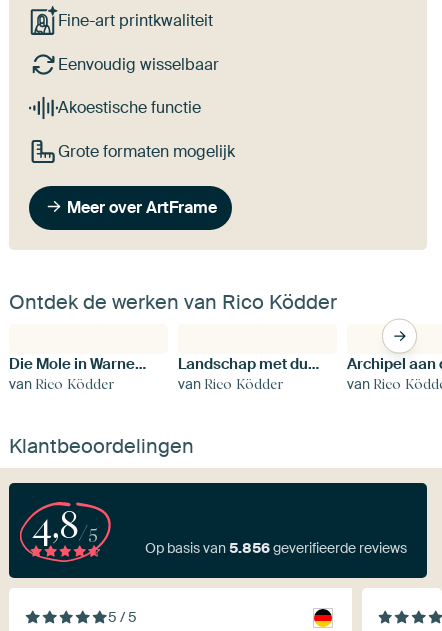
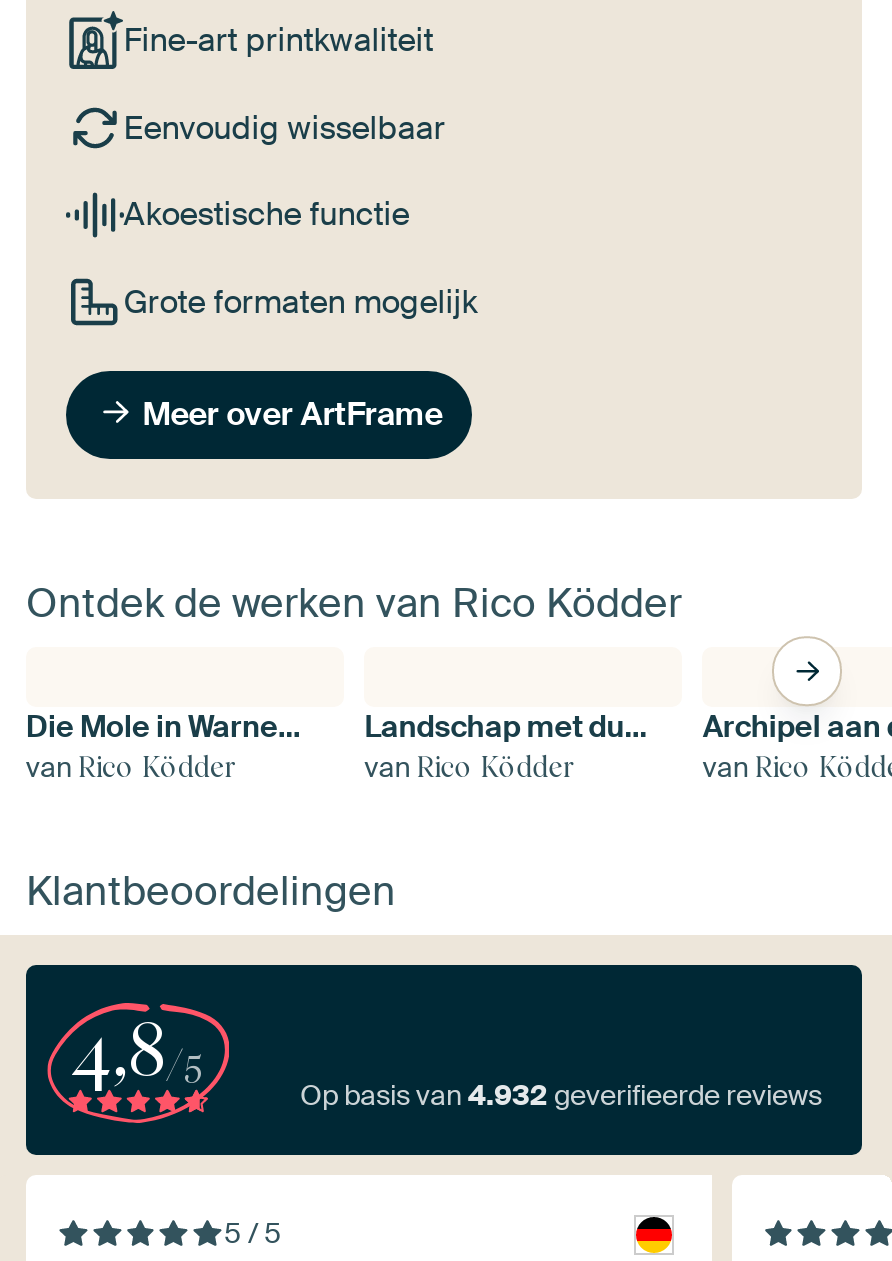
- Op basis van 5.856 geverifieerde reviews
+ Op basis van 4.932 geverifieerde reviews
